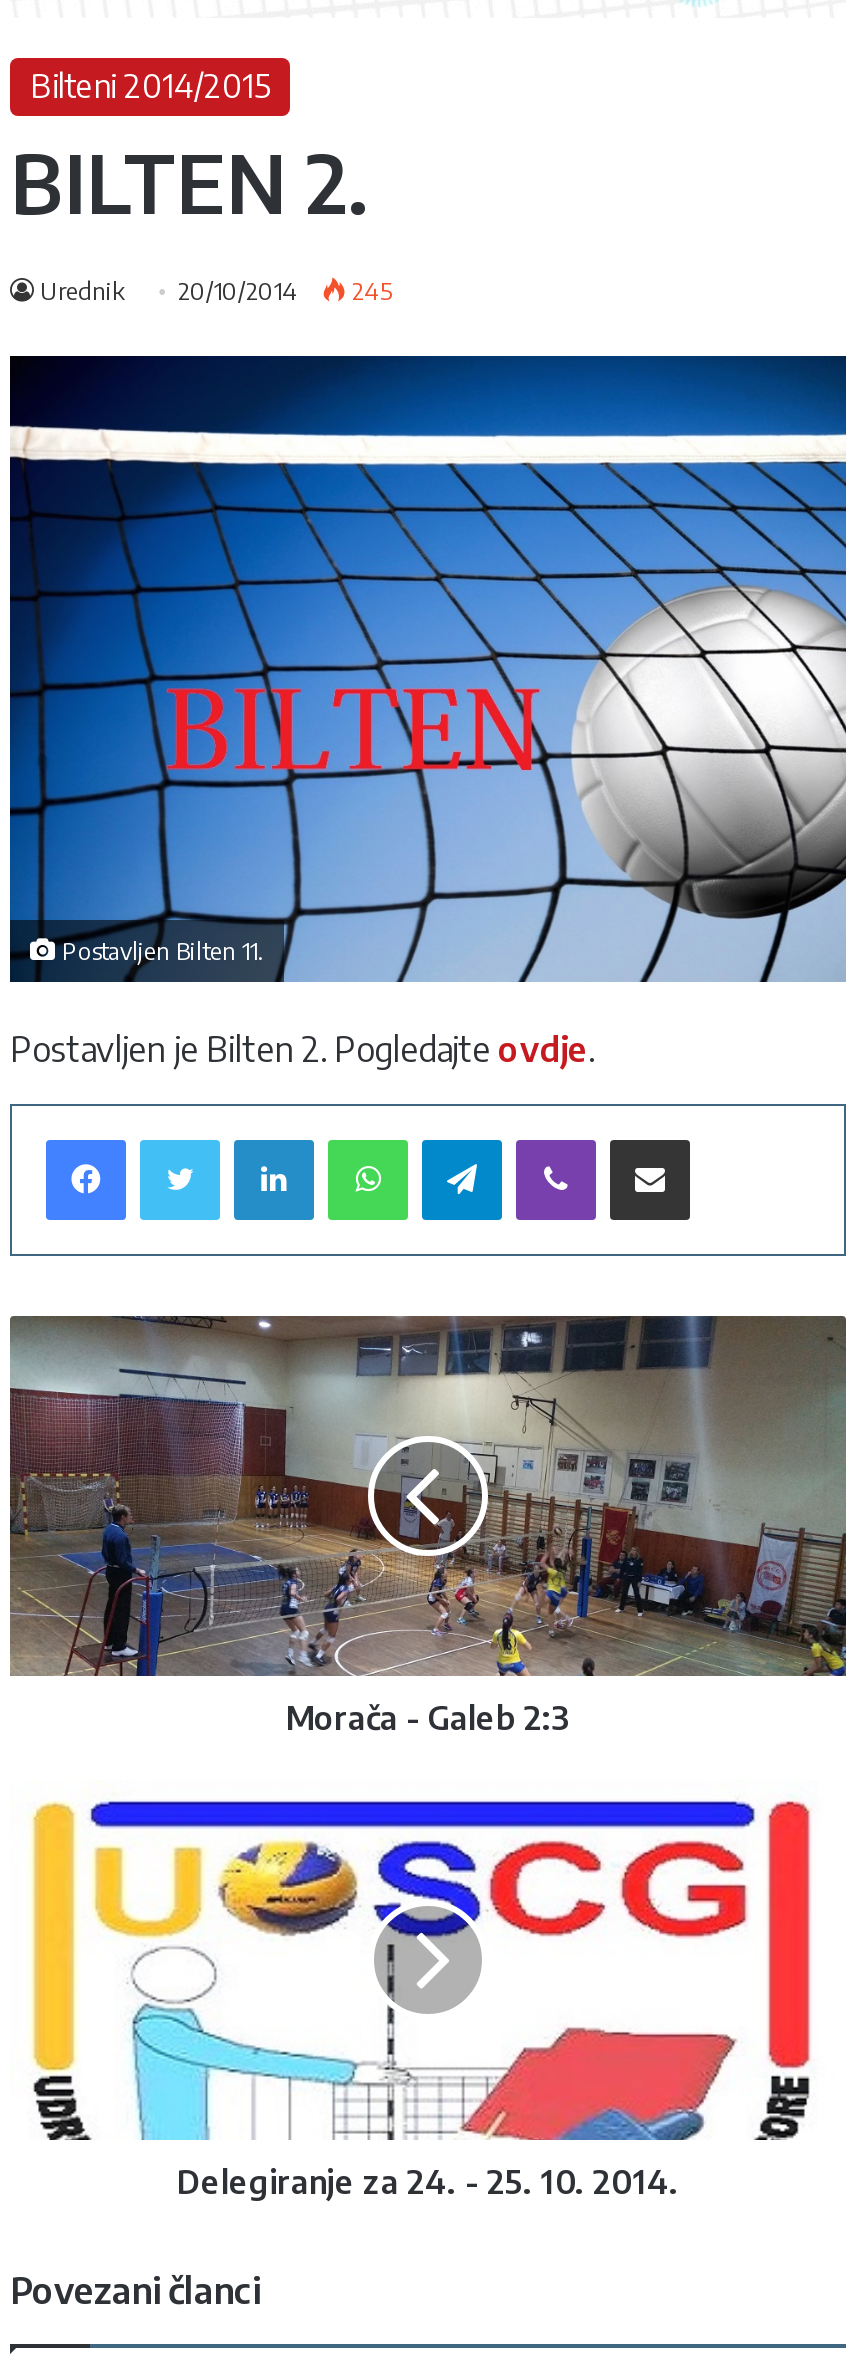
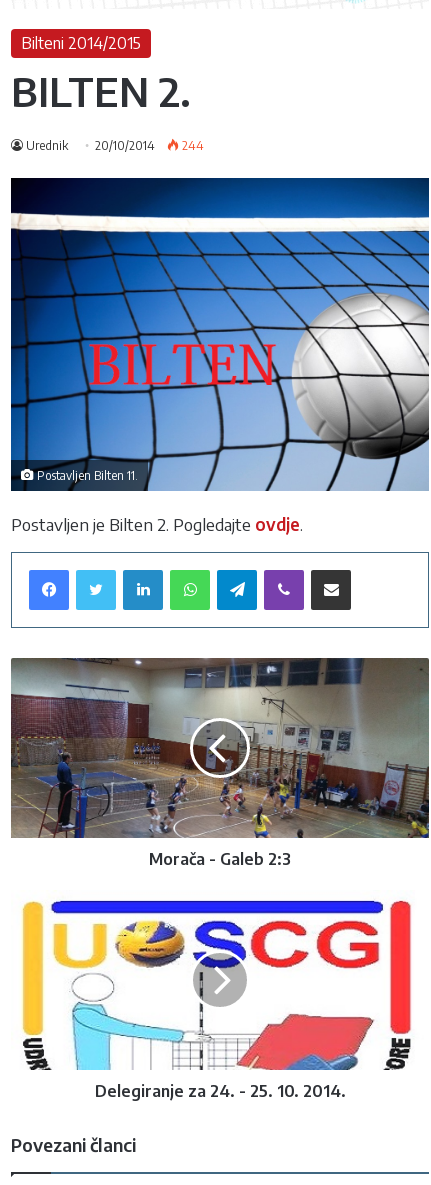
- Urednik 20/10/2014 245
+ Urednik 20/10/2014 244
